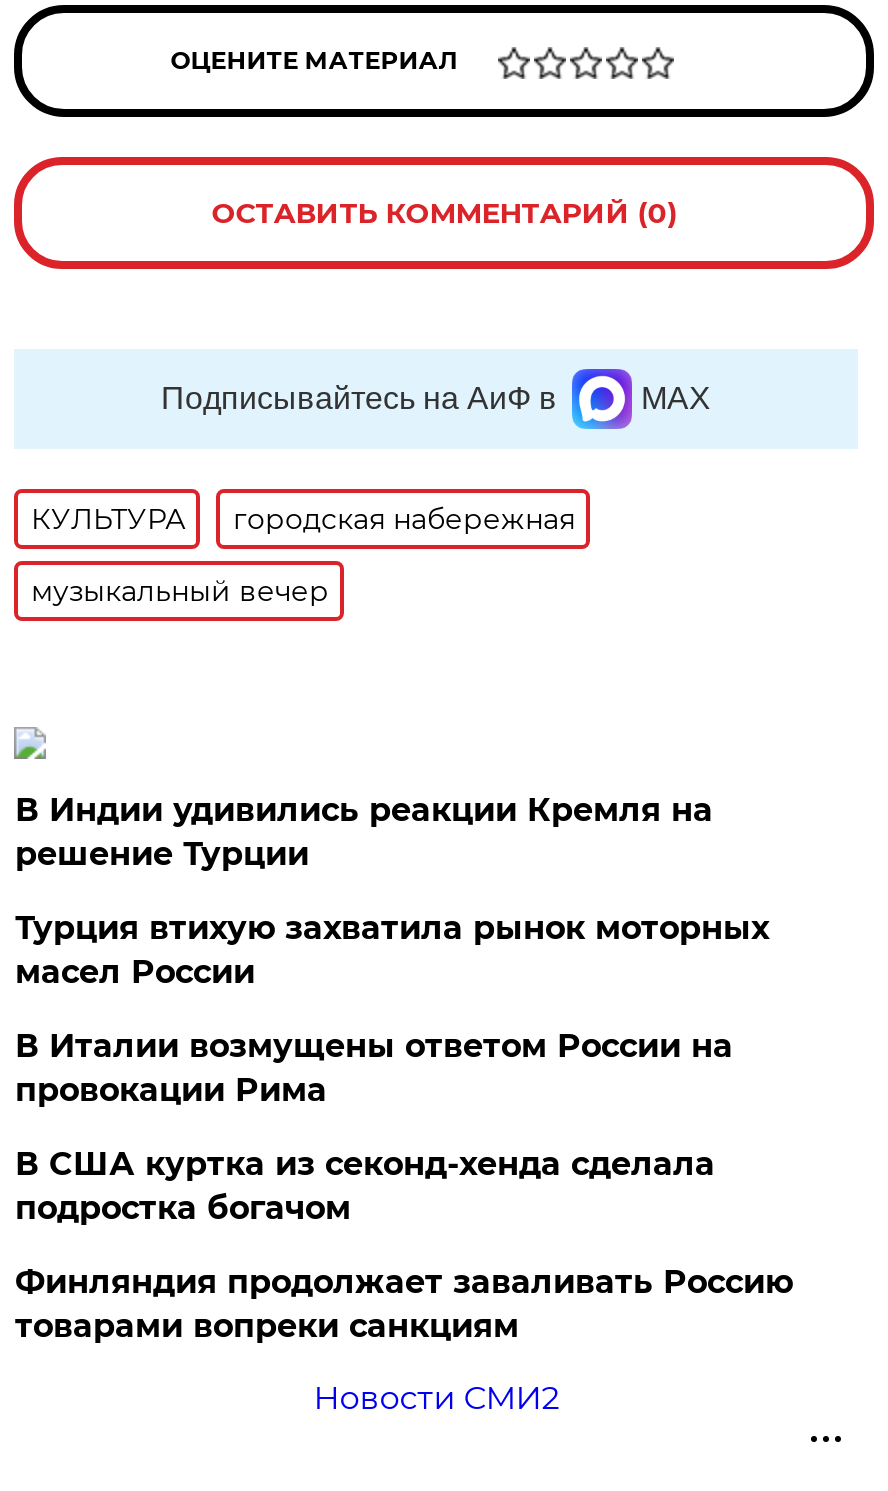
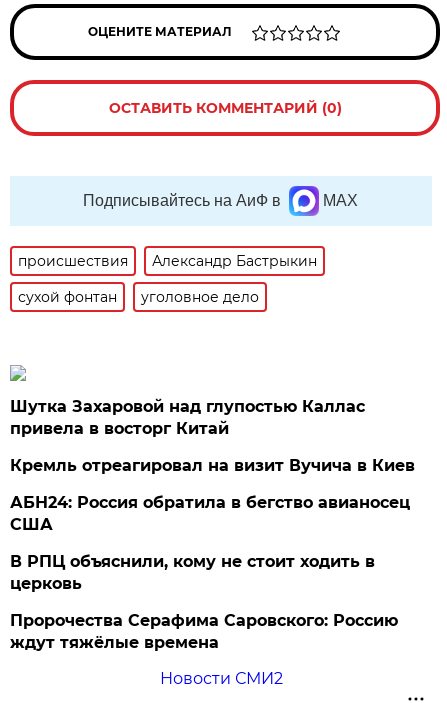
- КУЛЬТУРА
- городская набережная
+ происшествия
+ Александр Бастрыкин

- музыкальный вечер
+ сухой фонтан
+ уголовное дело

- В Индии удивились реакции Кремля на
- решение Турции
+ Шутка Захаровой над глупостью Каллас
+ привела в восторг Китай

- Турция втихую захватила рынок моторных
- масел России
+ Кремль отреагировал на визит Вучича в Киев

- В Италии возмущены ответом России на
- провокации Рима
+ АБН24: Россия обратила в бегство авианосец
+ США

- В США куртка из секонд-хенда сделала
- подростка богачом
+ В РПЦ объяснили, кому не стоит ходить в
+ церковь

- Финляндия продолжает заваливать Россию
- товарами вопреки санкциям
+ Пророчества Серафима Саровского: Россию
+ ждут тяжёлые времена
